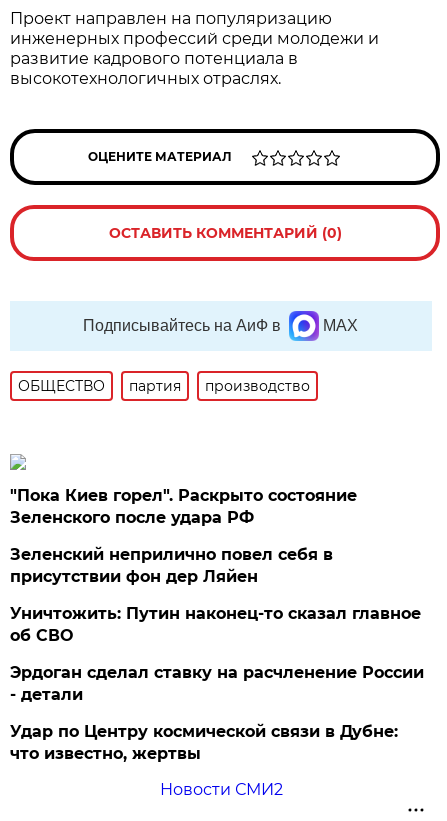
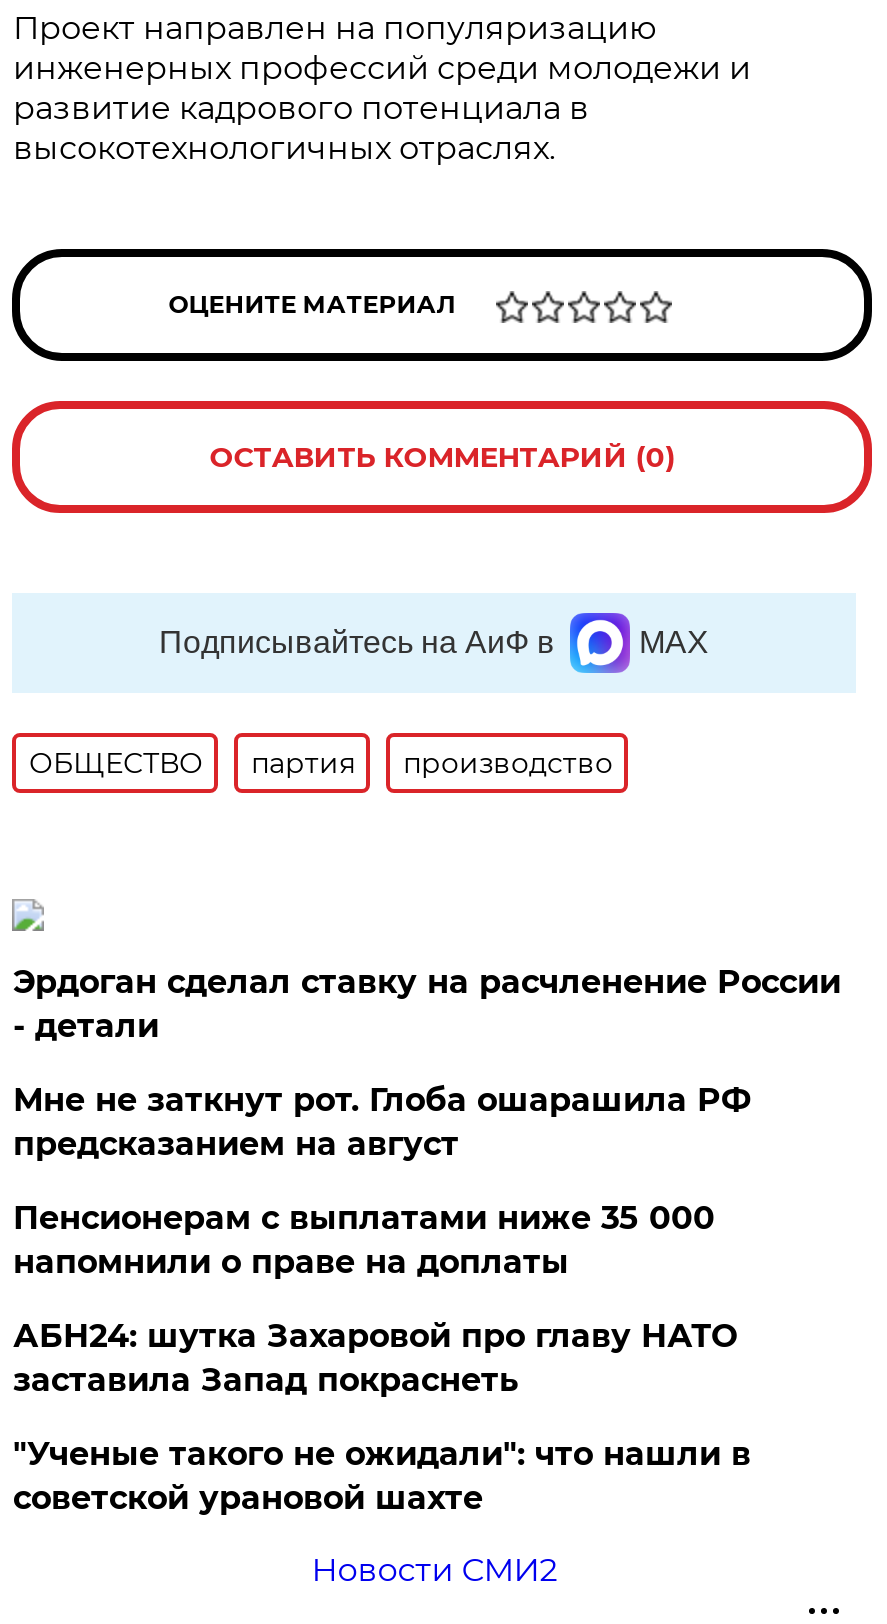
- "Пока Киев горел". Раскрыто состояние
- Зеленского после удара РФ
- Зеленский неприлично повел cебя в
- присутствии фон дер Ляйен
- Уничтожить: Путин наконец-то сказал главное
- об СВО

moved up: Эрдоган сделал ставку на расчленение России | - детали

- Удар по Центру космической связи в Дубне:
- что известно, жертвы
+ Мне не заткнут рот. Глоба ошарашила РФ
+ предсказанием на август
+ Пенсионерам с выплатами ниже 35 000
+ напомнили о праве на доплаты
+ АБН24: шутка Захаровой про главу НАТО
+ заставила Запад покраснеть
+ "Ученые такого не ожидали": что нашли в
+ советской урановой шахте
